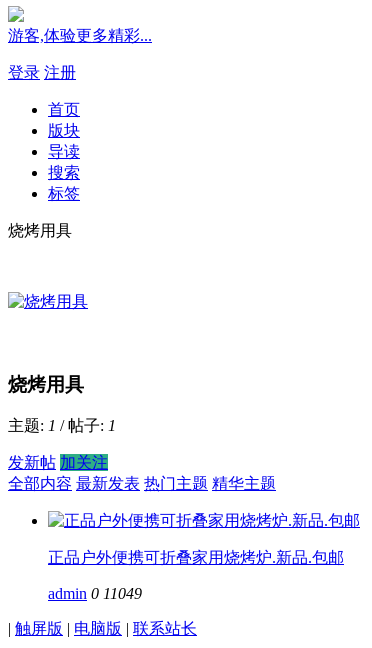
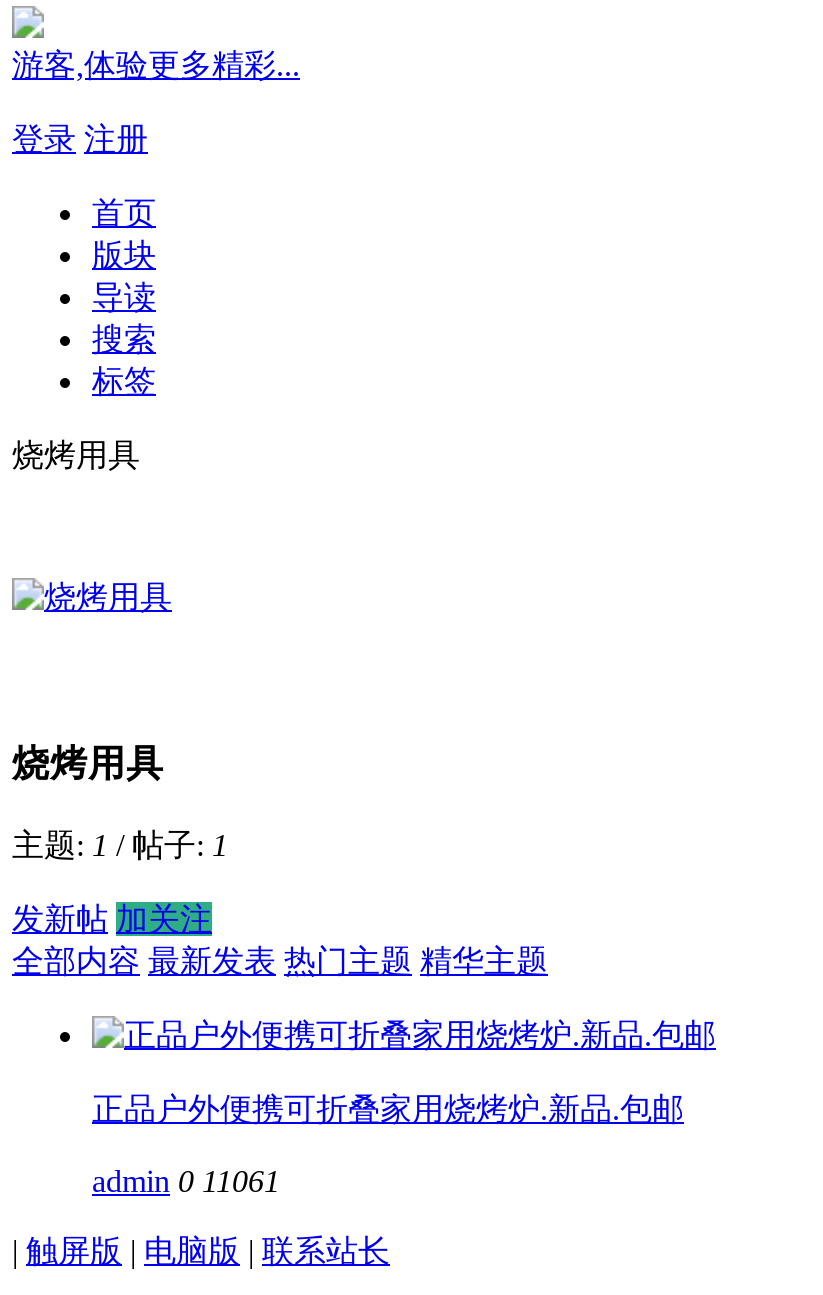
- admin 0 11049
+ admin 0 11061
